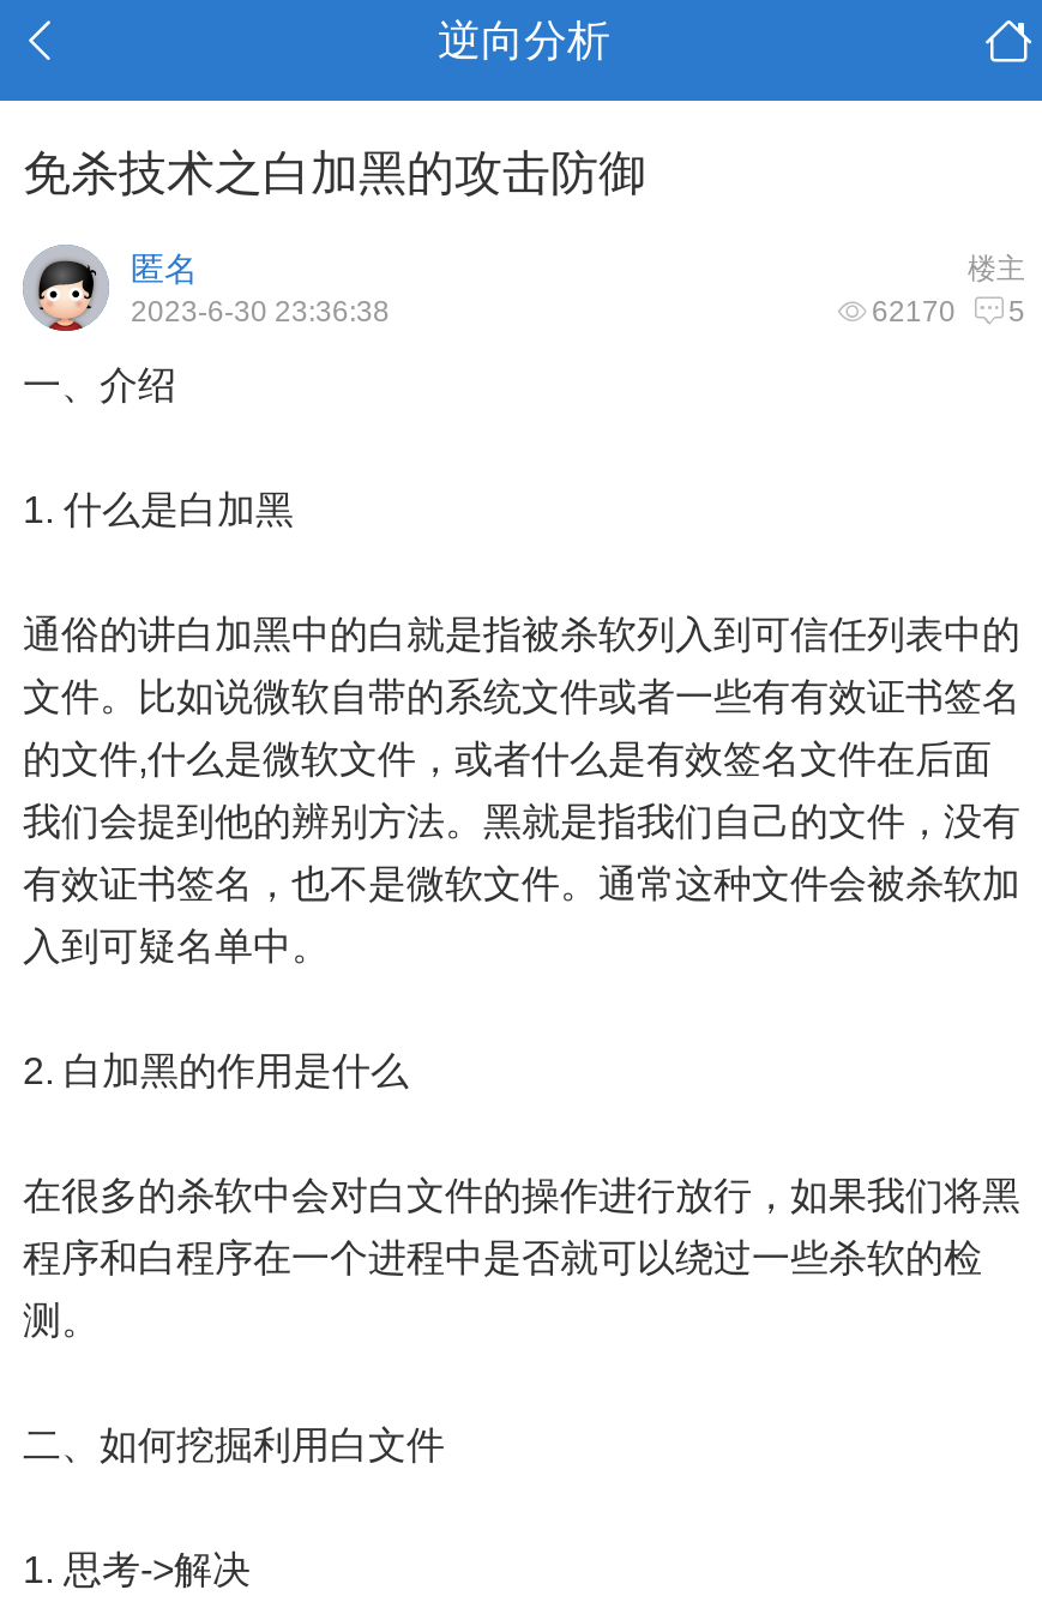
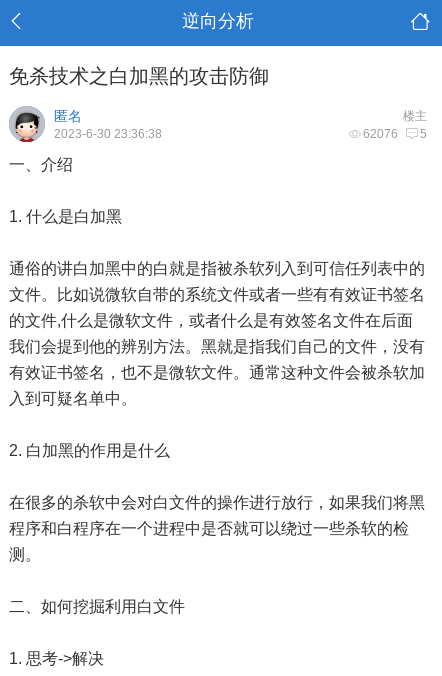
- 62170 5
+ 62076 5
